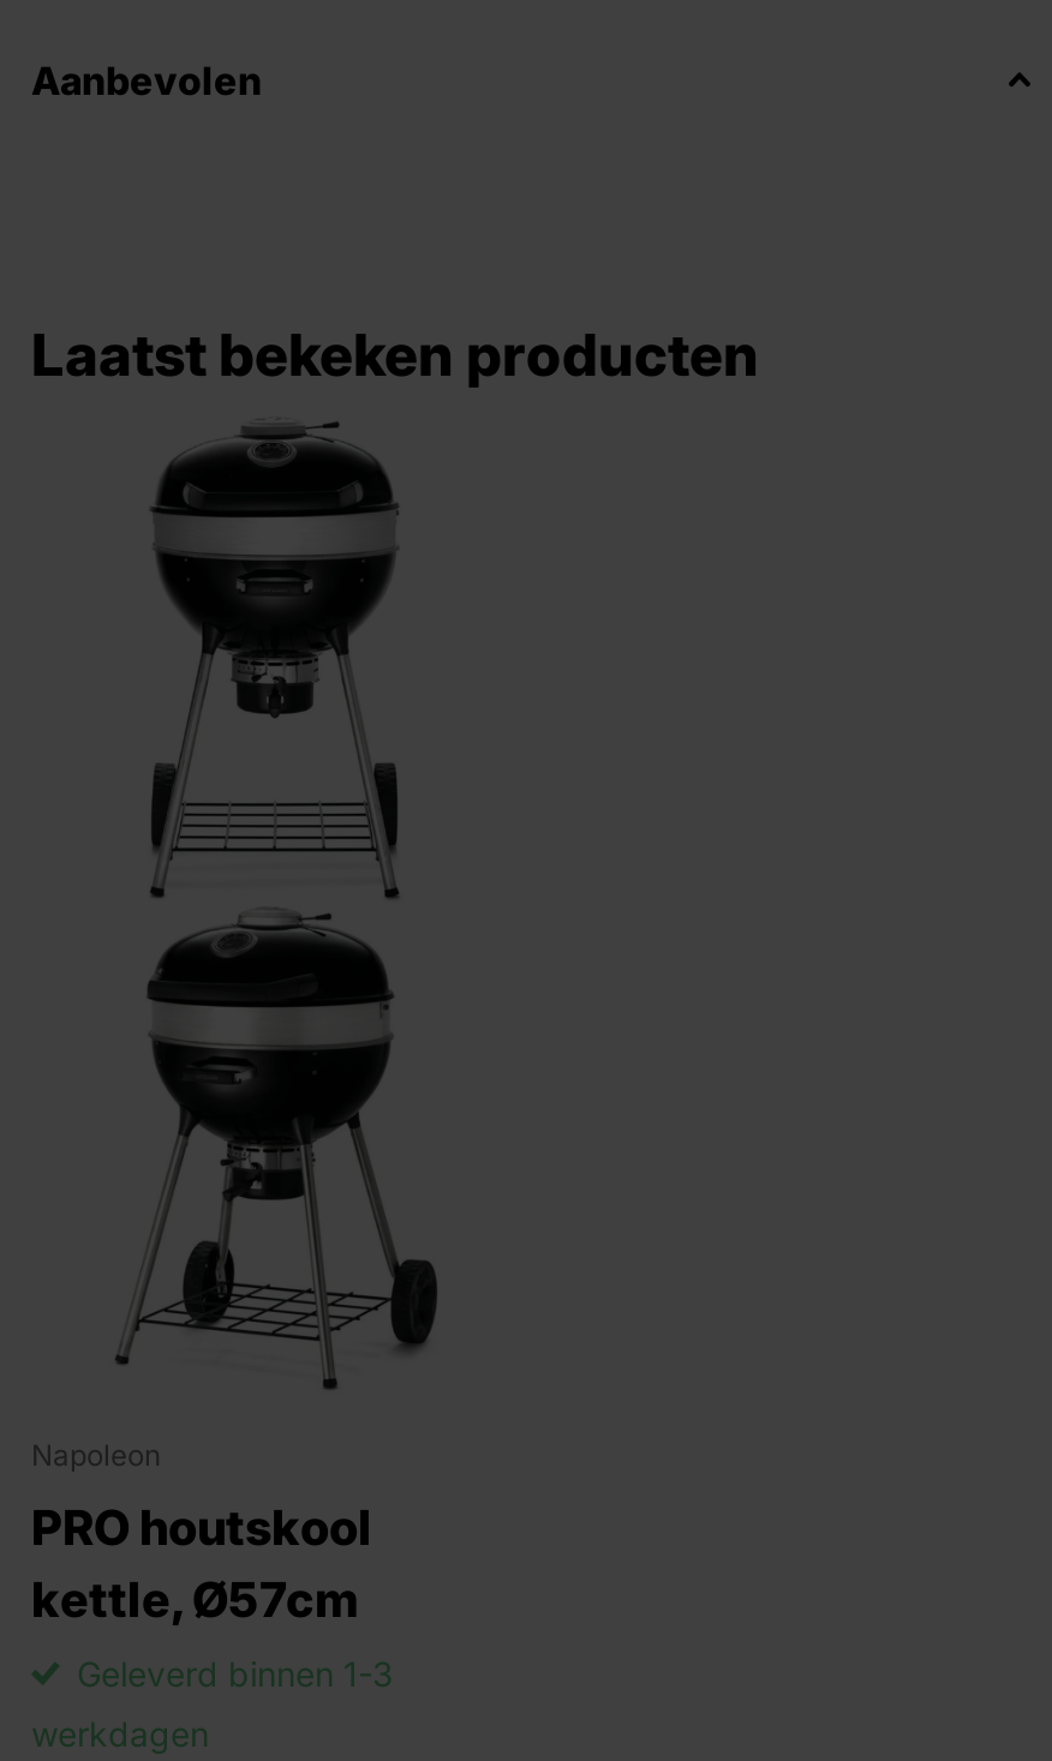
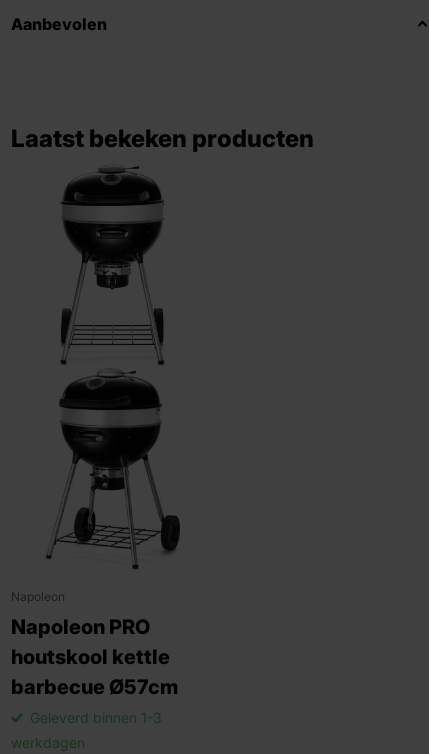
- PRO houtskool
- kettle, Ø57cm
+ Napoleon PRO
+ houtskool kettle
+ barbecue Ø57cm
